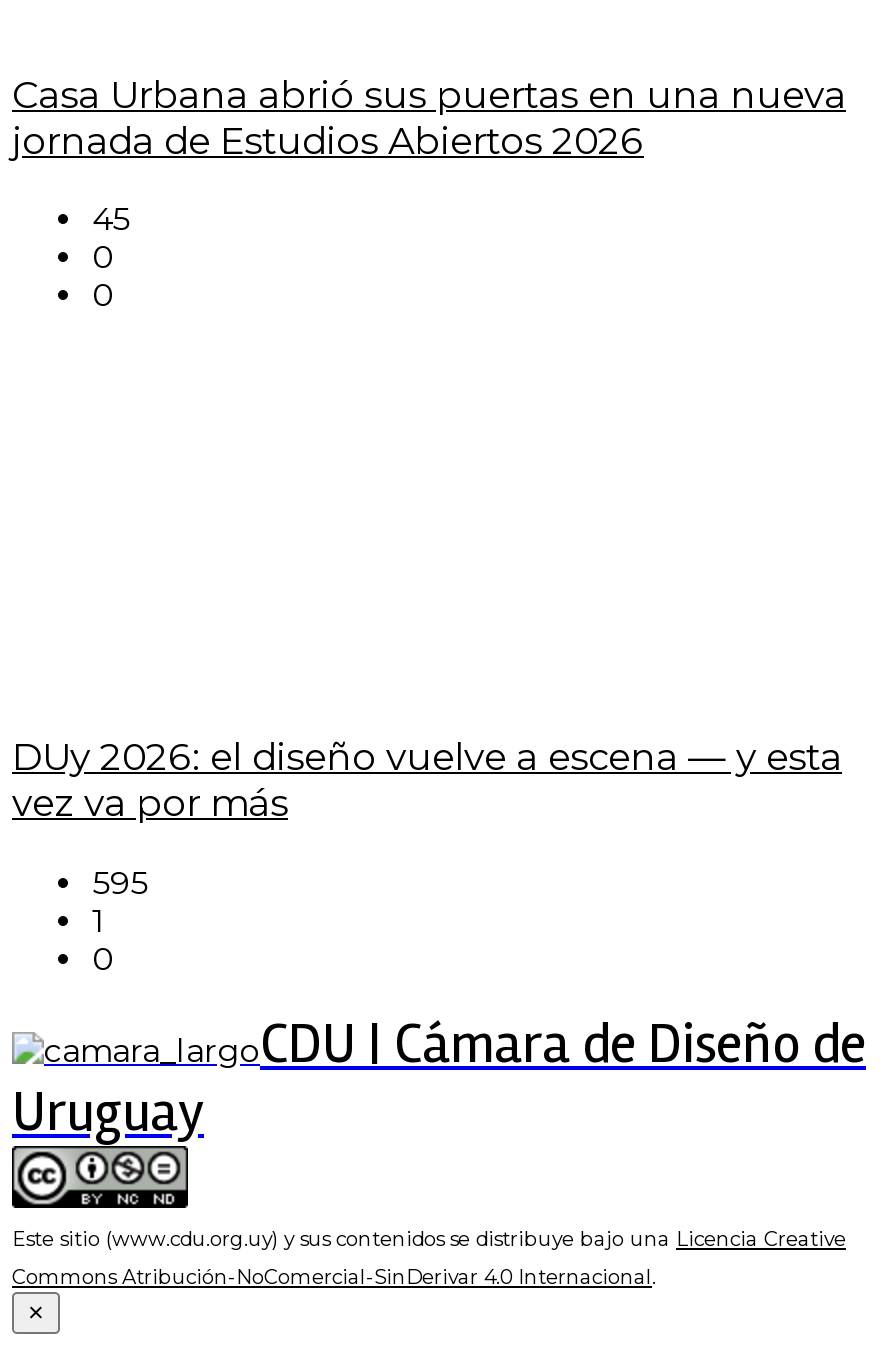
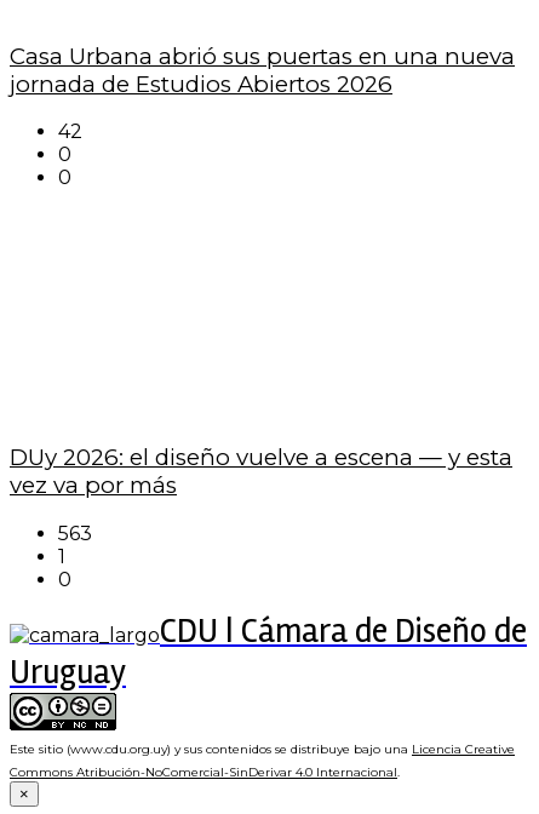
- 45
+ 42

- 595
+ 563
